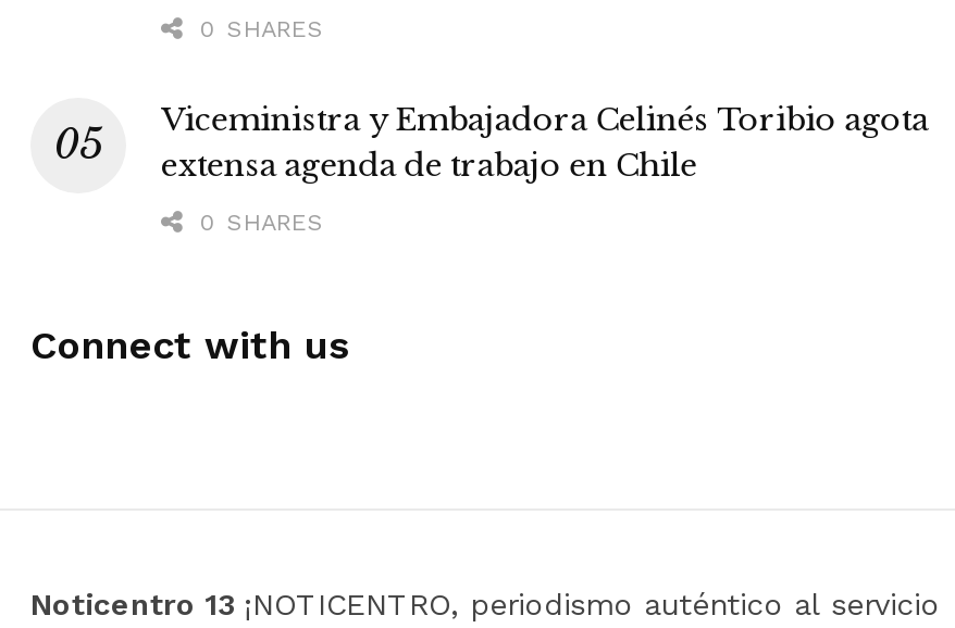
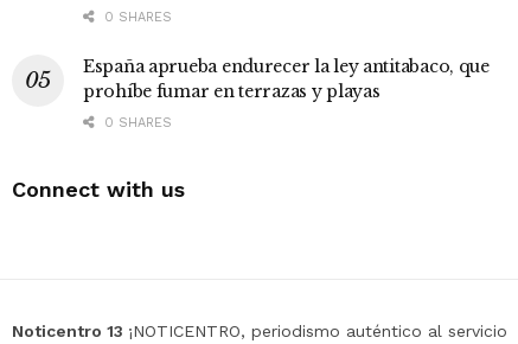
- Viceministra y Embajadora Celinés Toribio agota
- extensa agenda de trabajo en Chile
+ España aprueba endurecer la ley antitabaco, que
+ prohíbe fumar en terrazas y playas
